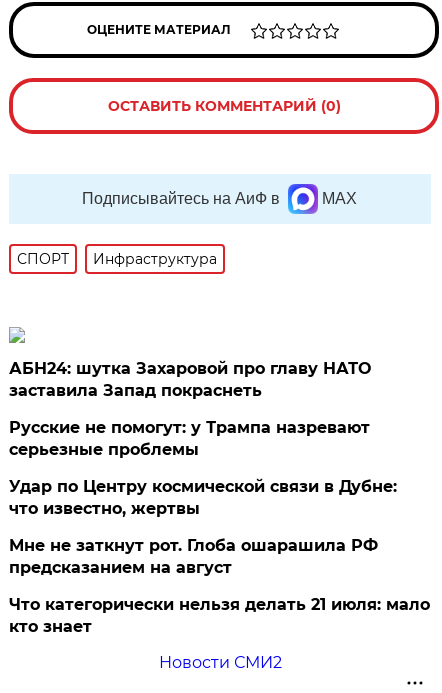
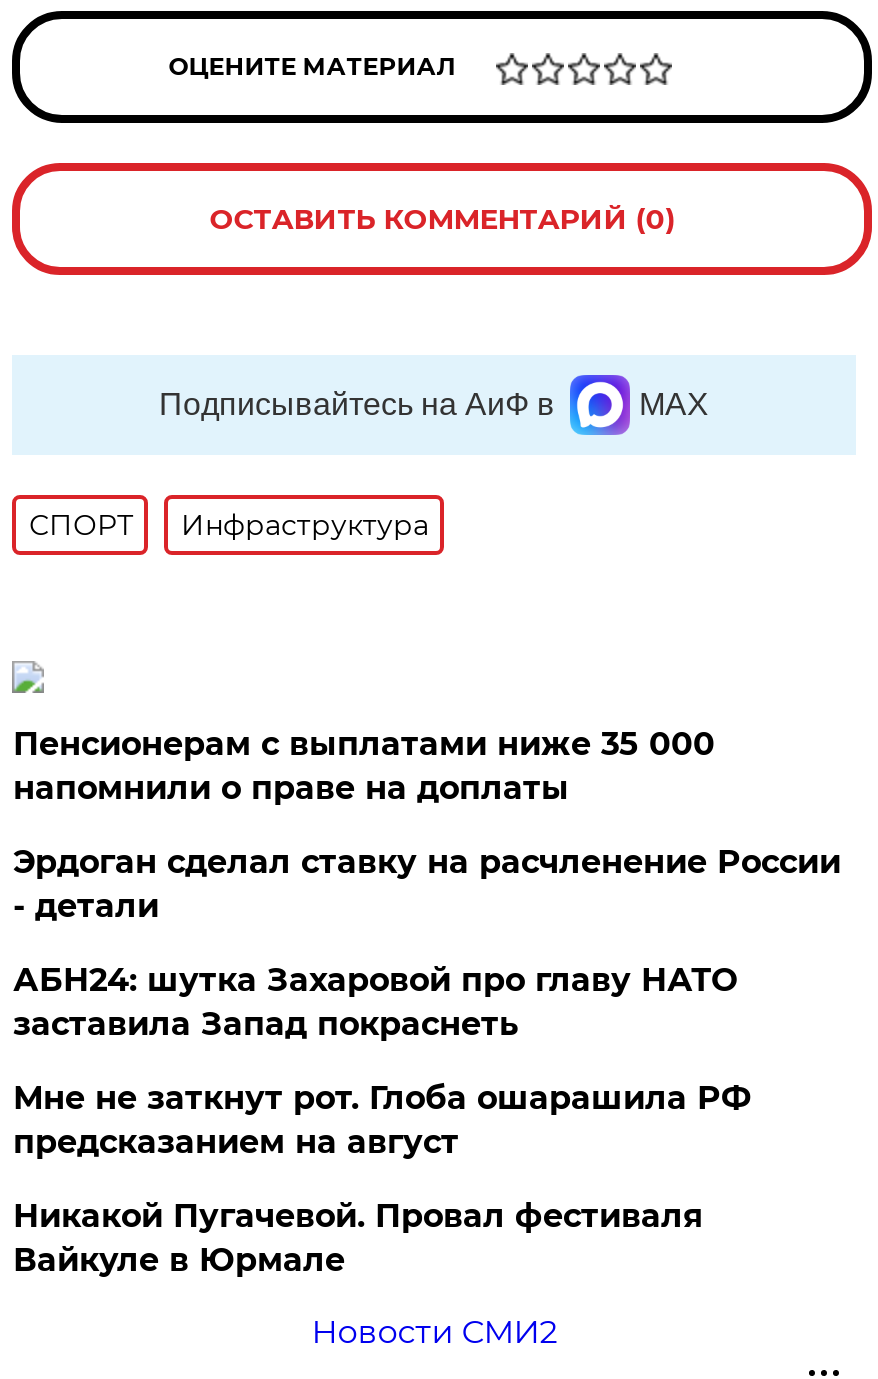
+ Пенсионерам с выплатами ниже 35 000
+ напомнили о праве на доплаты
+ Эрдоган сделал ставку на расчленение России
+ - детали

moved down: АБН24: шутка Захаровой про главу НАТО | заставила Запад покраснеть

- Русские не помогут: у Трампа назревают
- серьезные проблемы
- Удар по Центру космической связи в Дубне:
- что известно, жертвы

- Что категорически нельзя делать 21 июля: мало
- кто знает
+ Никакой Пугачевой. Провал фестиваля
+ Вайкуле в Юрмале
